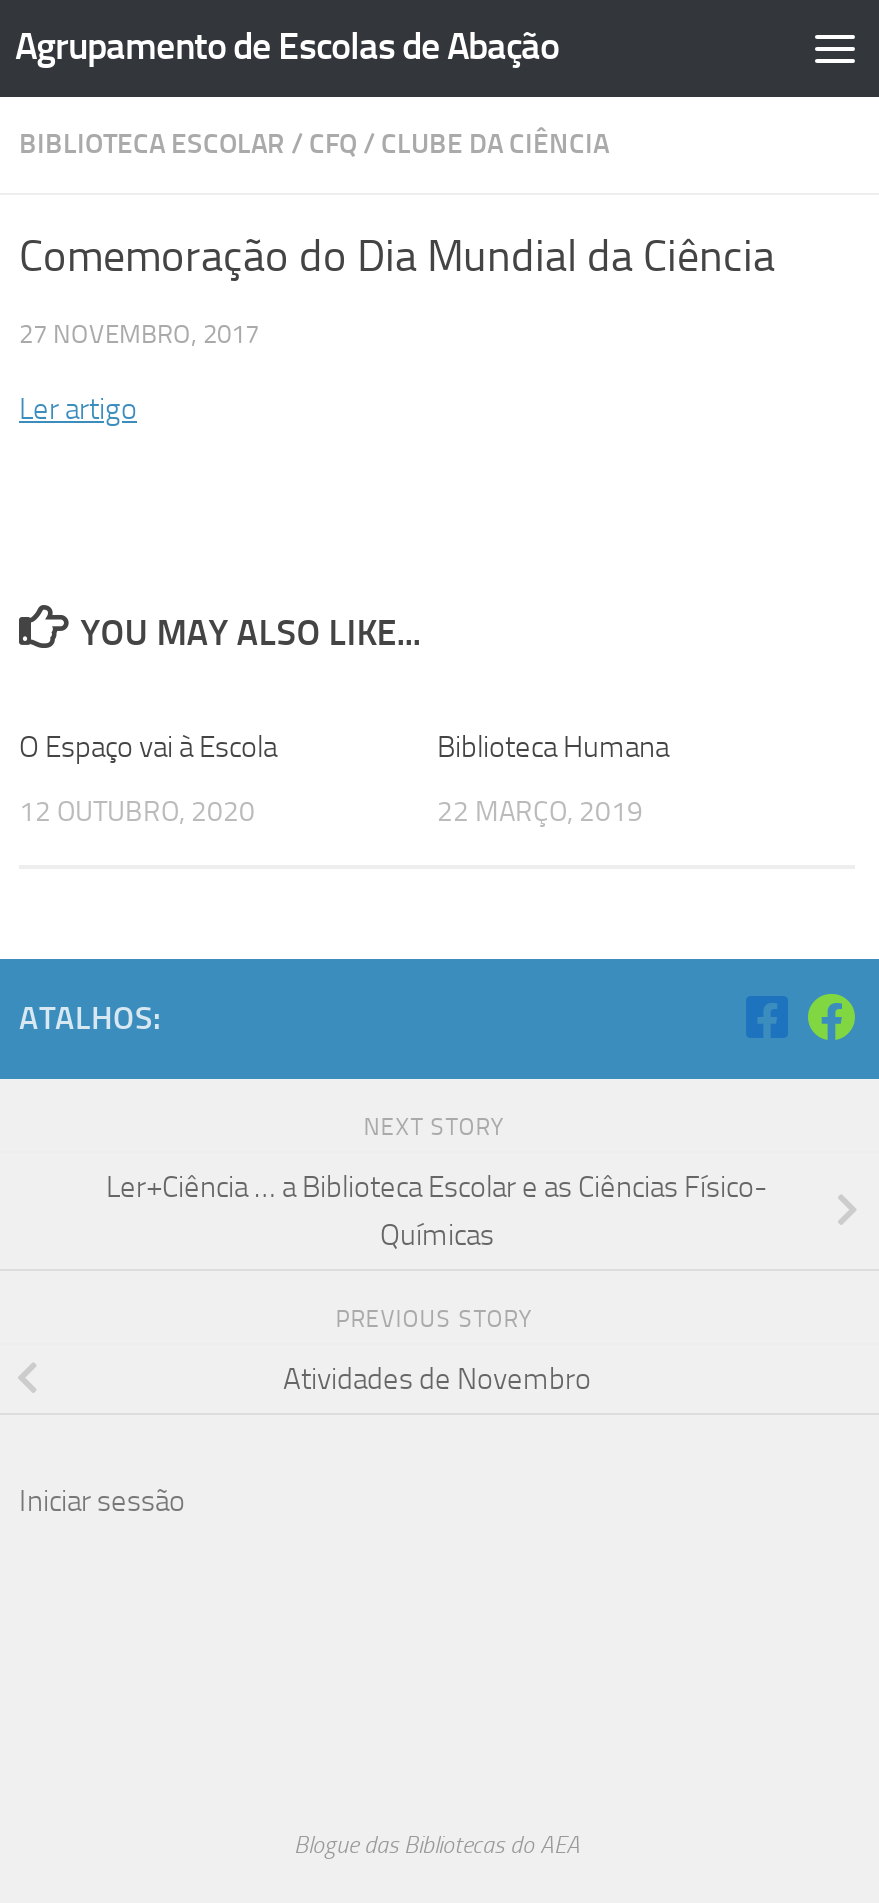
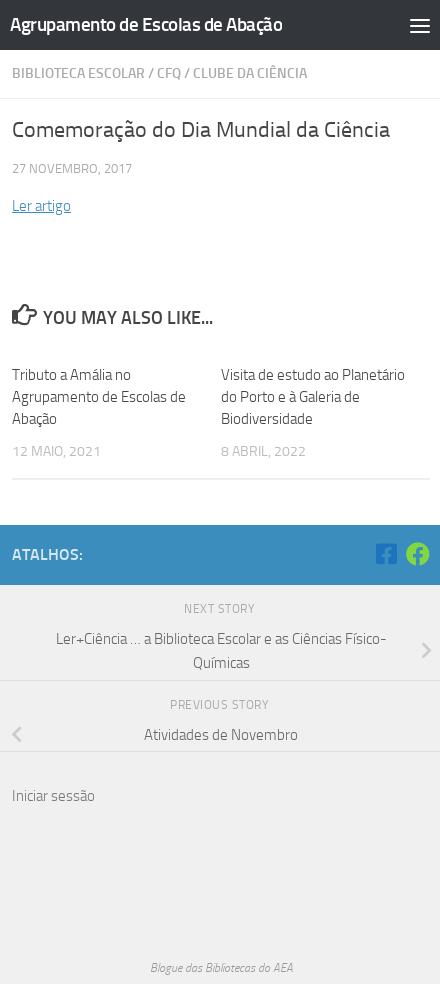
- O Espaço vai à Escola
+ Tributo a Amália no
+ Agrupamento de Escolas de
+ Abação

- Biblioteca Humana
+ Visita de estudo ao Planetário
+ do Porto e à Galeria de
+ Biodiversidade

- 12 OUTUBRO, 2020
+ 12 MAIO, 2021

- 22 MARÇO, 2019
+ 8 ABRIL, 2022
